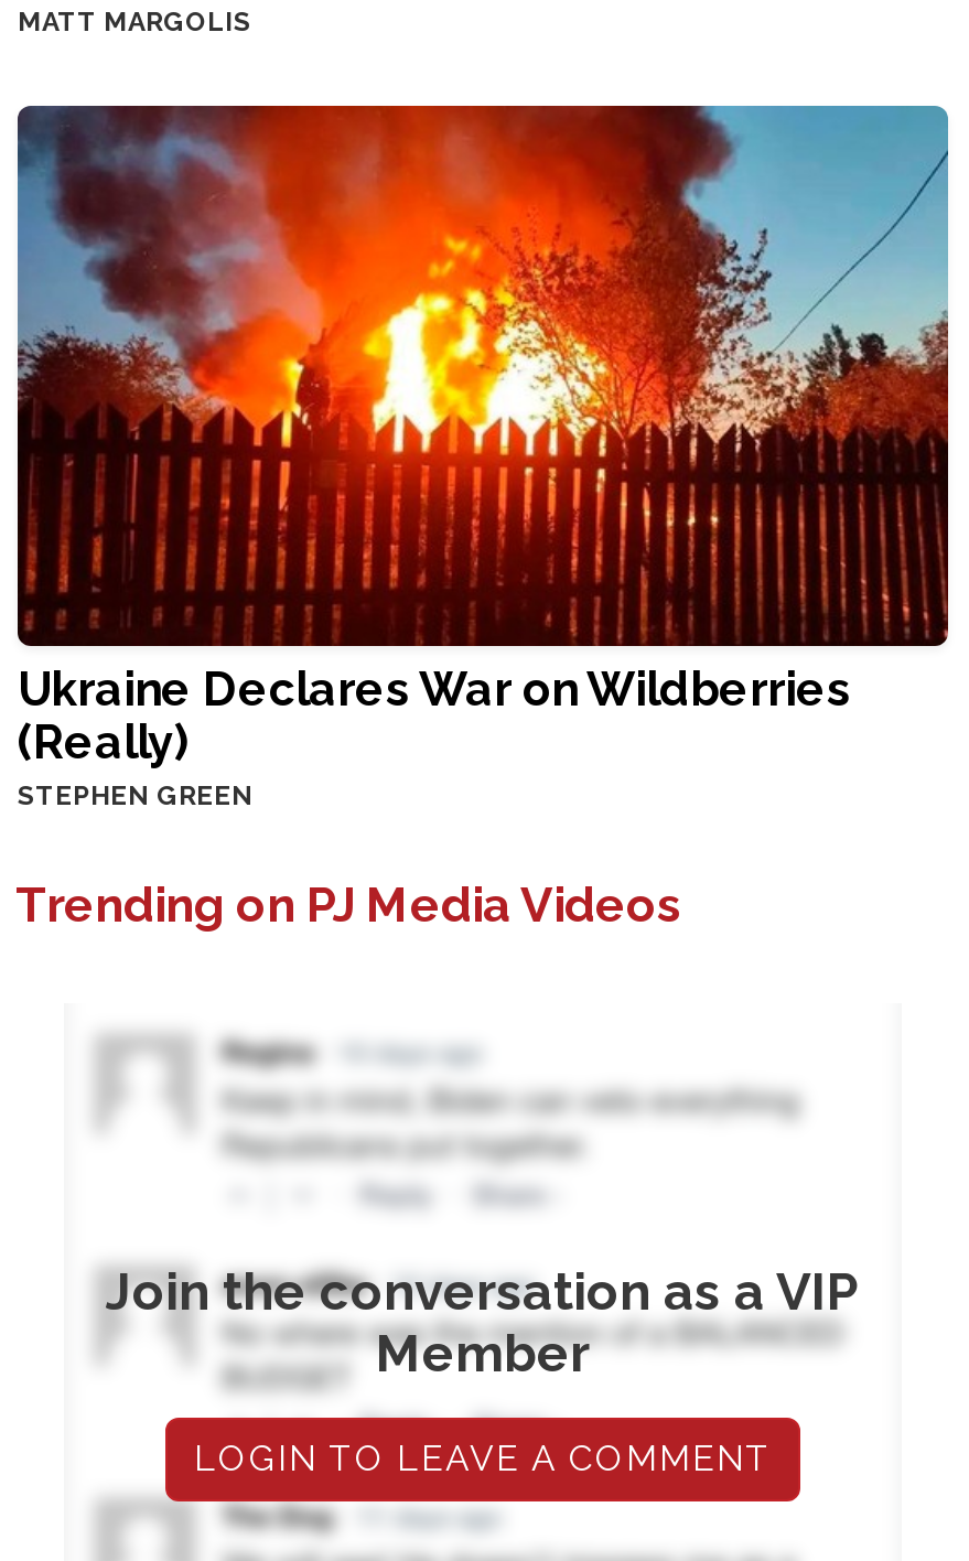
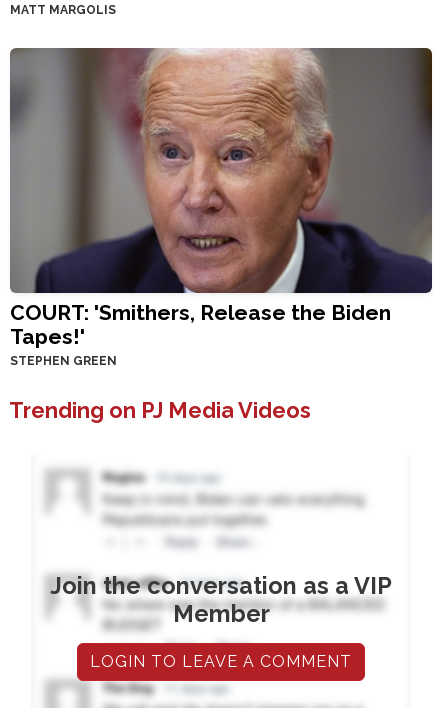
- [image]
- Ukraine Declares War on Wildberries
- (Really)
+ [image]
+ COURT: 'Smithers, Release the Biden
+ Tapes!'
